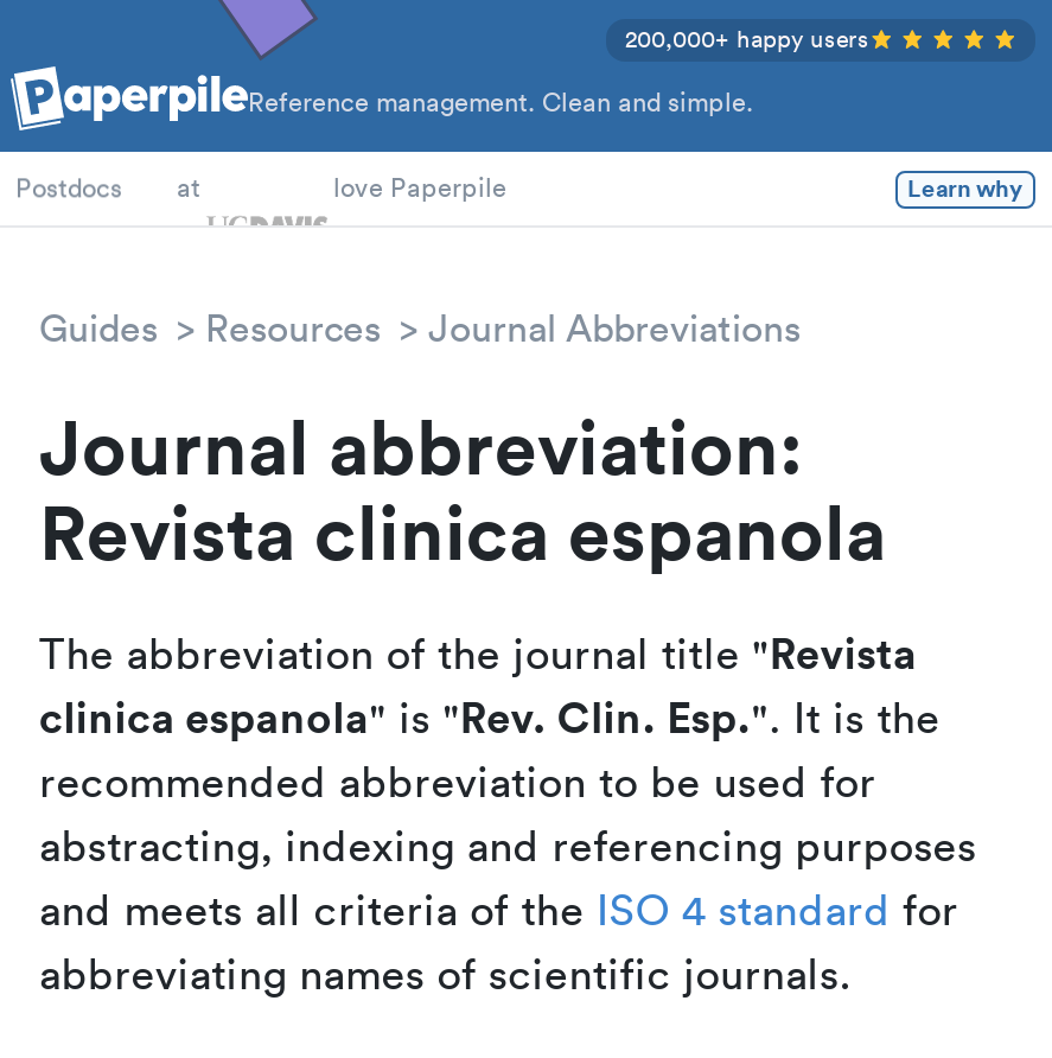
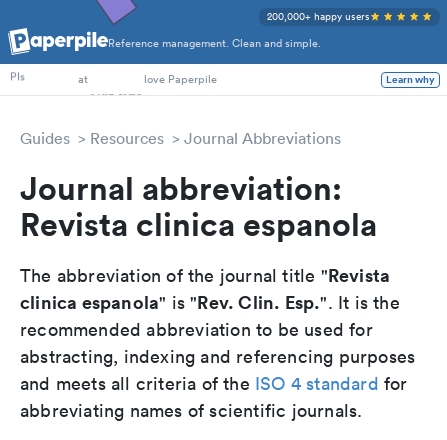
- Postdocs
+ PIs
